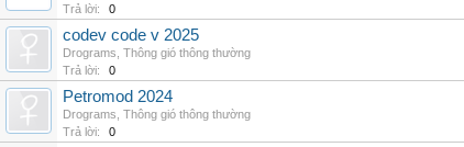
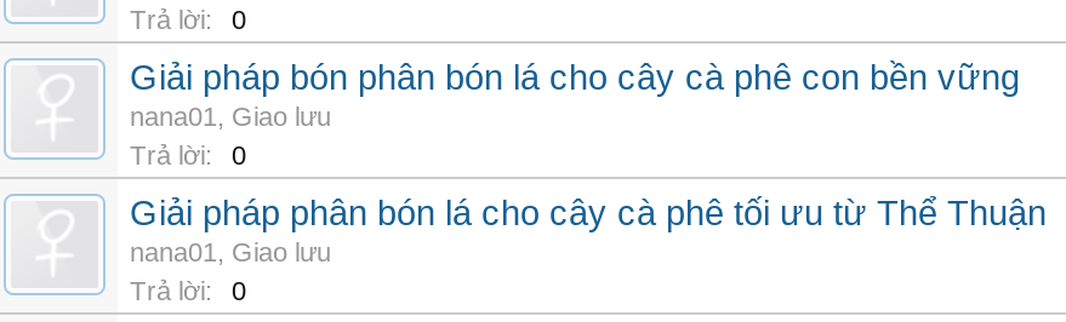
- codev code v 2025
- Drograms, Thông gió thông thường
+ Giải pháp bón phân bón lá cho cây cà phê con bền vững
+ nana01, Giao lưu

- Petromod 2024
- Drograms, Thông gió thông thường
+ Giải pháp phân bón lá cho cây cà phê tối ưu từ Thể Thuận
+ nana01, Giao lưu
